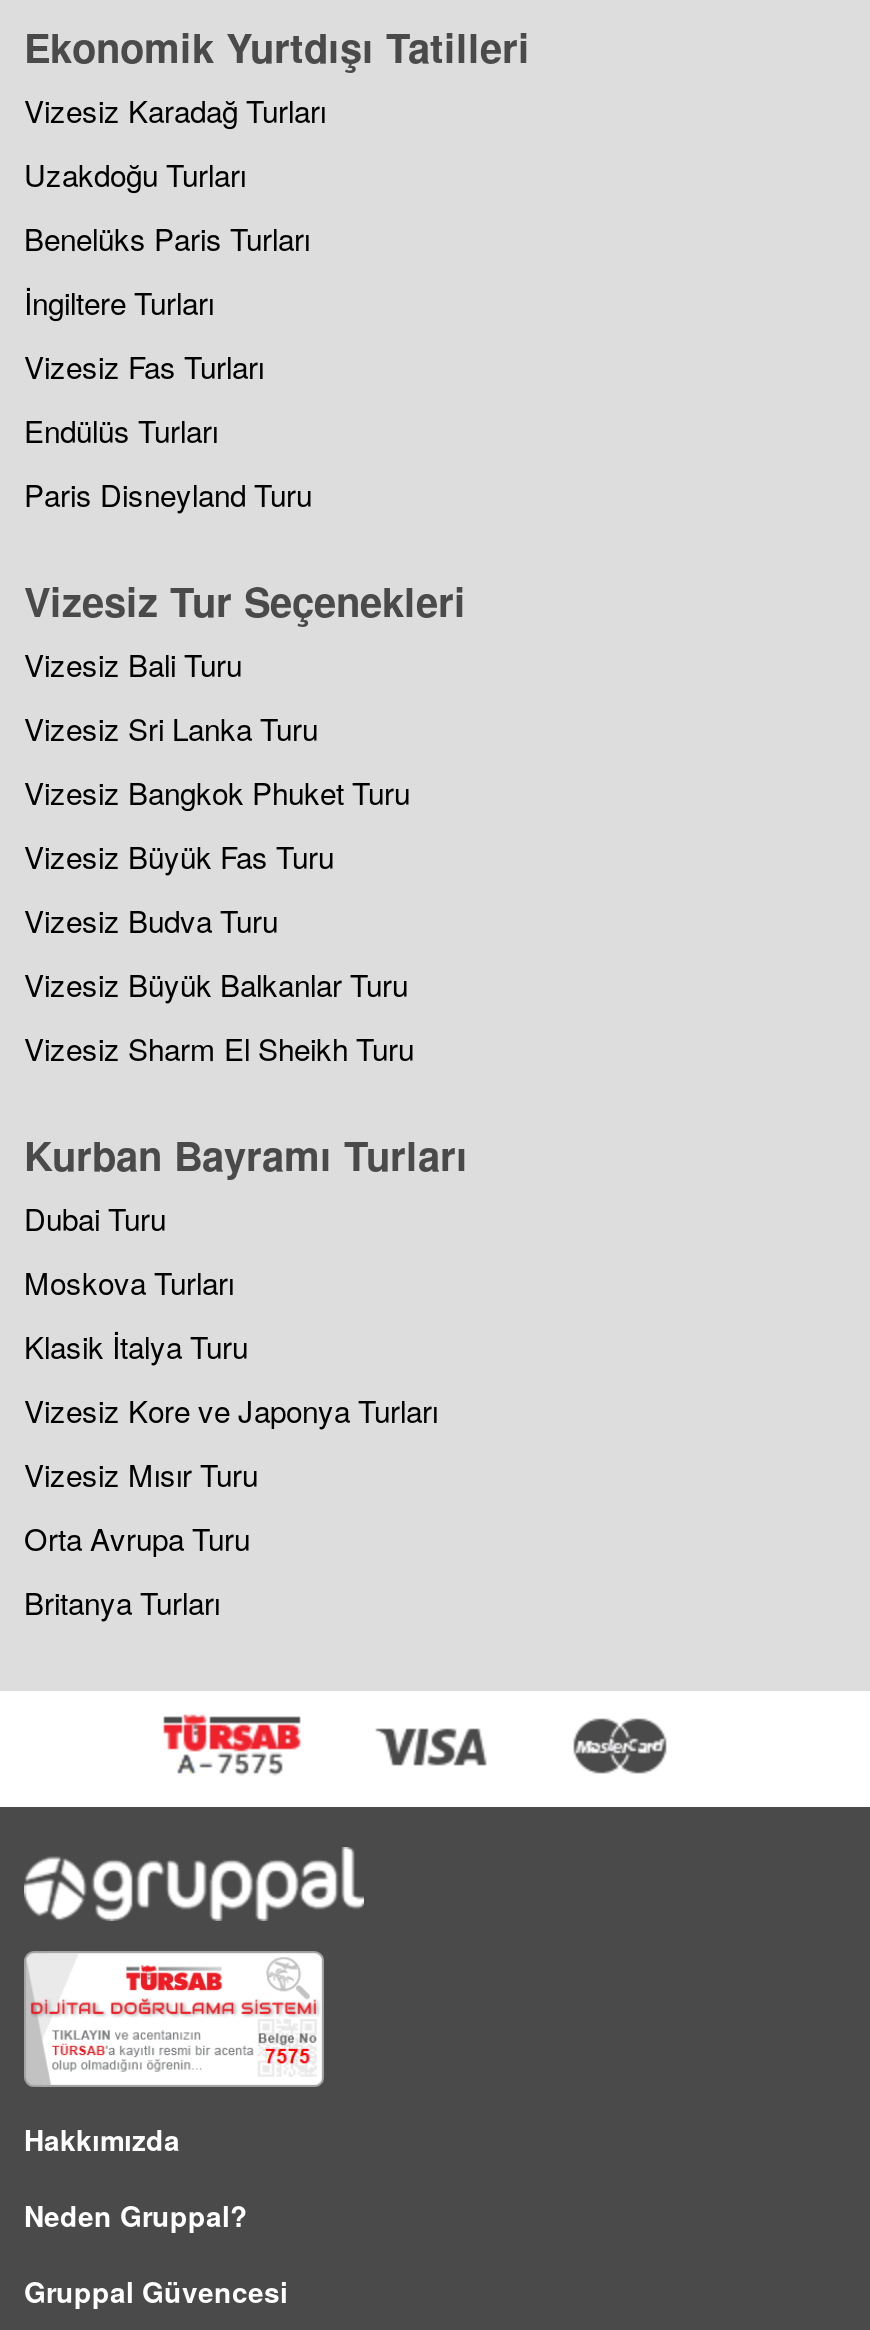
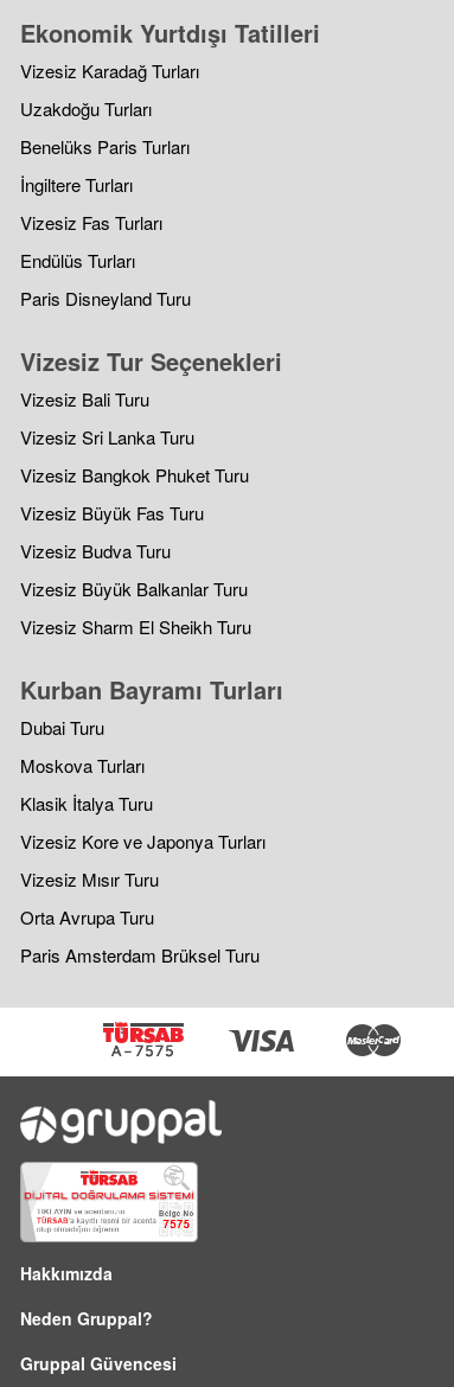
- Britanya Turları
+ Paris Amsterdam Brüksel Turu
